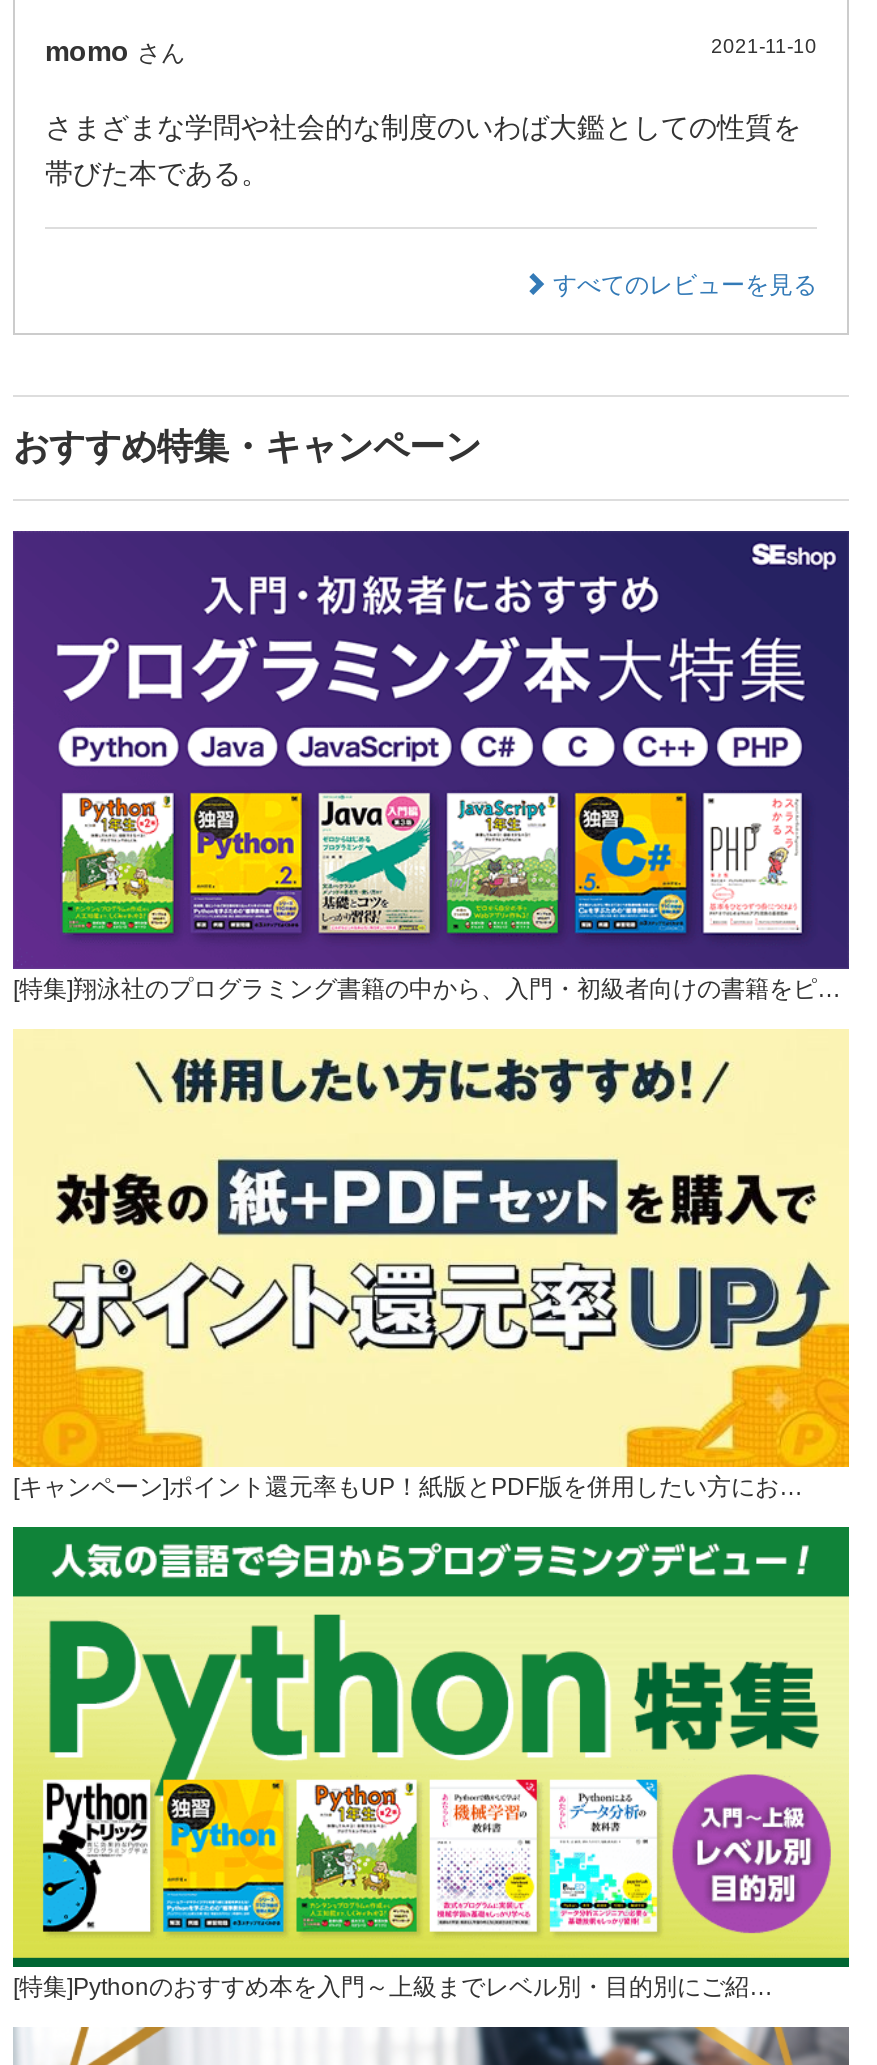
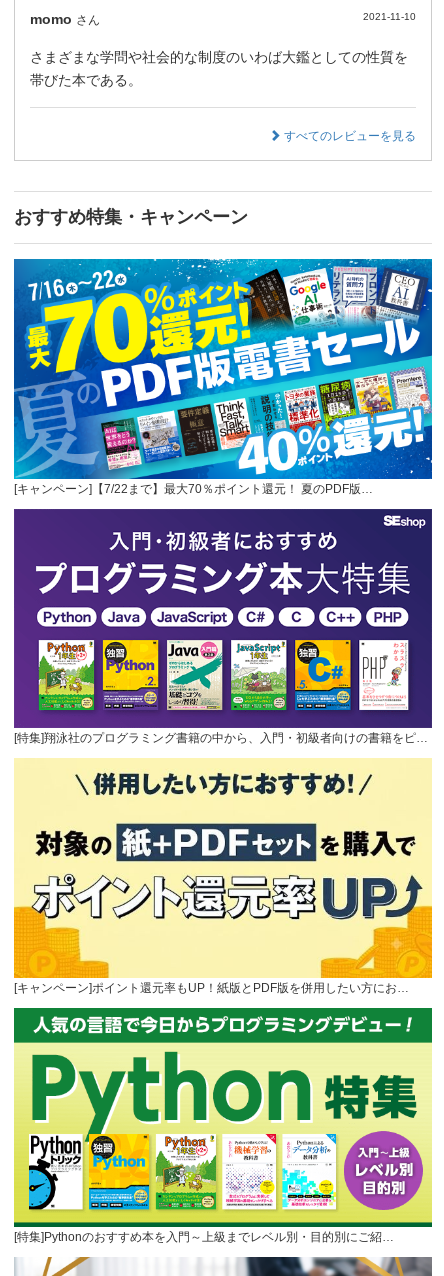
+ [image]
+ [キャンペーン]【7/22まで】最大70％ポイント還元！ 夏のPDF版…
